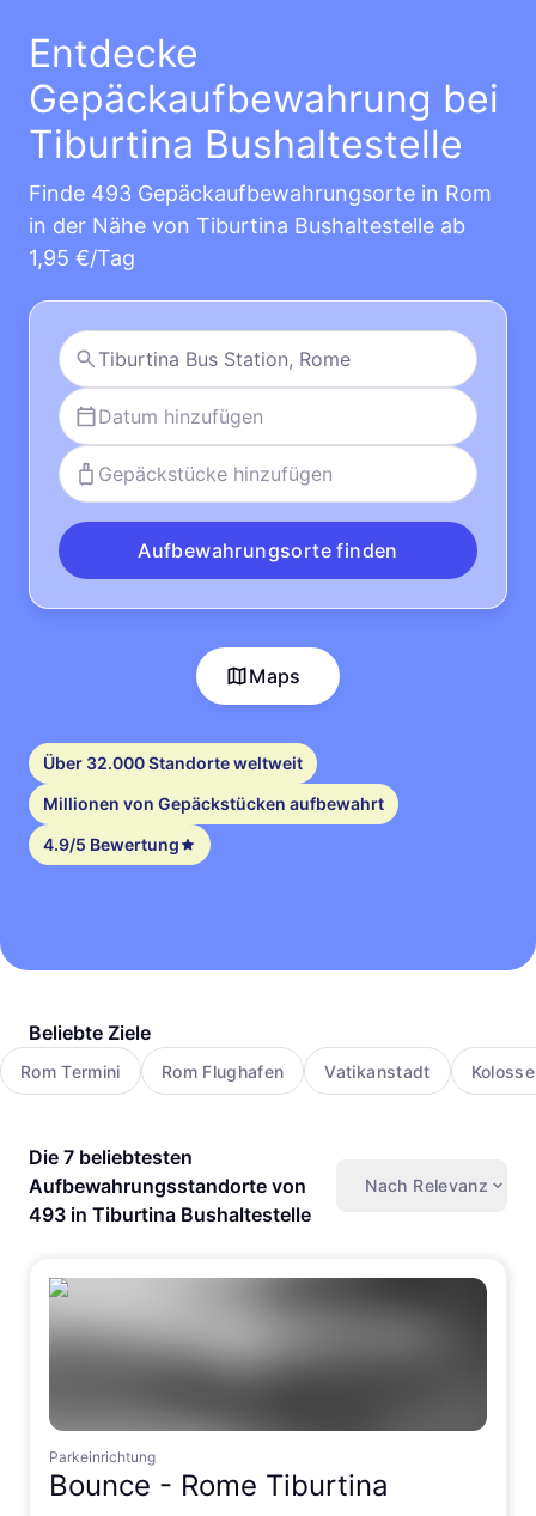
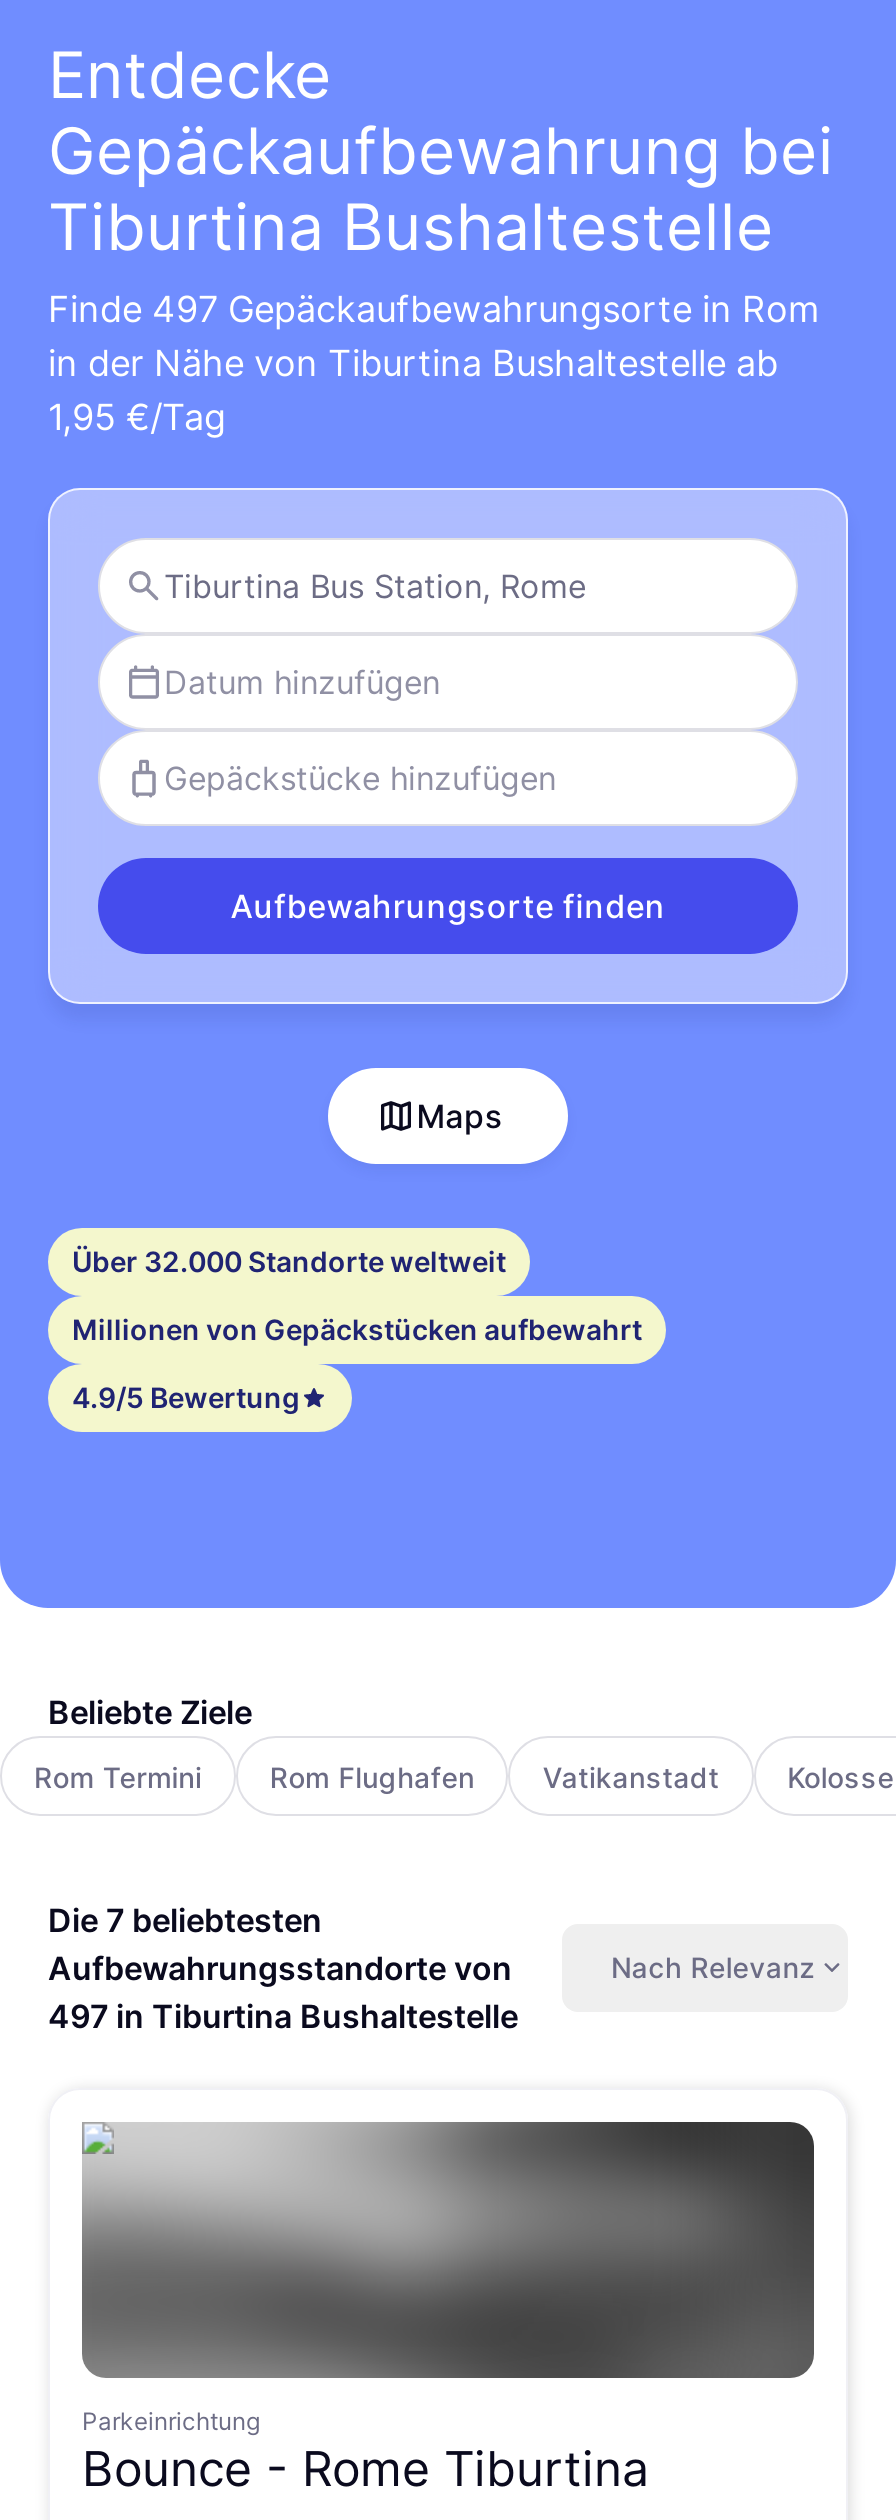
- Finde 493 Gepäckaufbewahrungsorte in Rom
+ Finde 497 Gepäckaufbewahrungsorte in Rom

- 493 in Tiburtina Bushaltestelle
+ 497 in Tiburtina Bushaltestelle
